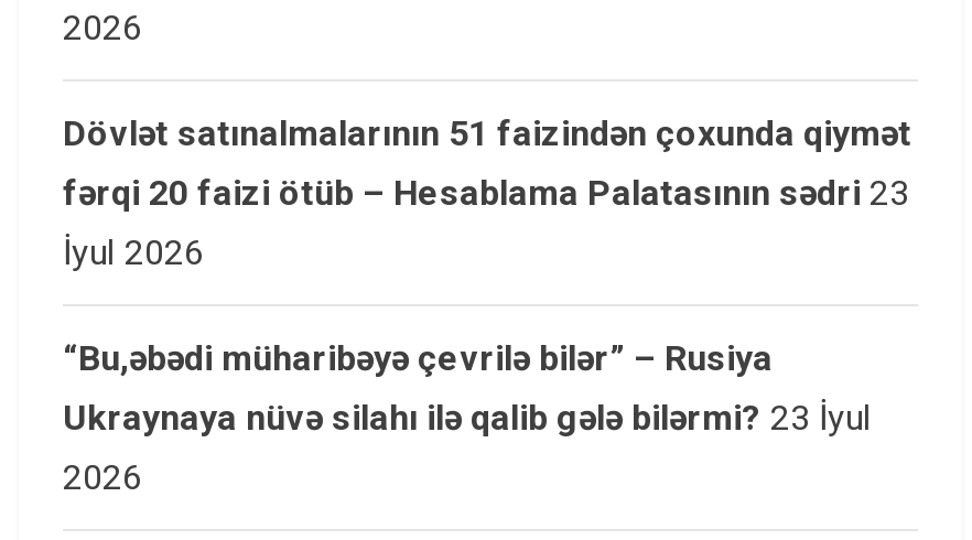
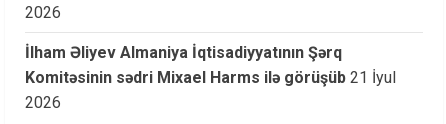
- Dövlət satınalmalarının 51 faizindən çoxunda qiymət
- fərqi 20 faizi ötüb – Hesablama Palatasının sədri 23
- İyul 2026
- “Bu,əbədi müharibəyə çevrilə bilər” – Rusiya
- Ukraynaya nüvə silahı ilə qalib gələ bilərmi? 23 İyul
+ İlham Əliyev Almaniya İqtisadiyyatının Şərq
+ Komitəsinin sədri Mixael Harms ilə görüşüb 21 İyul
